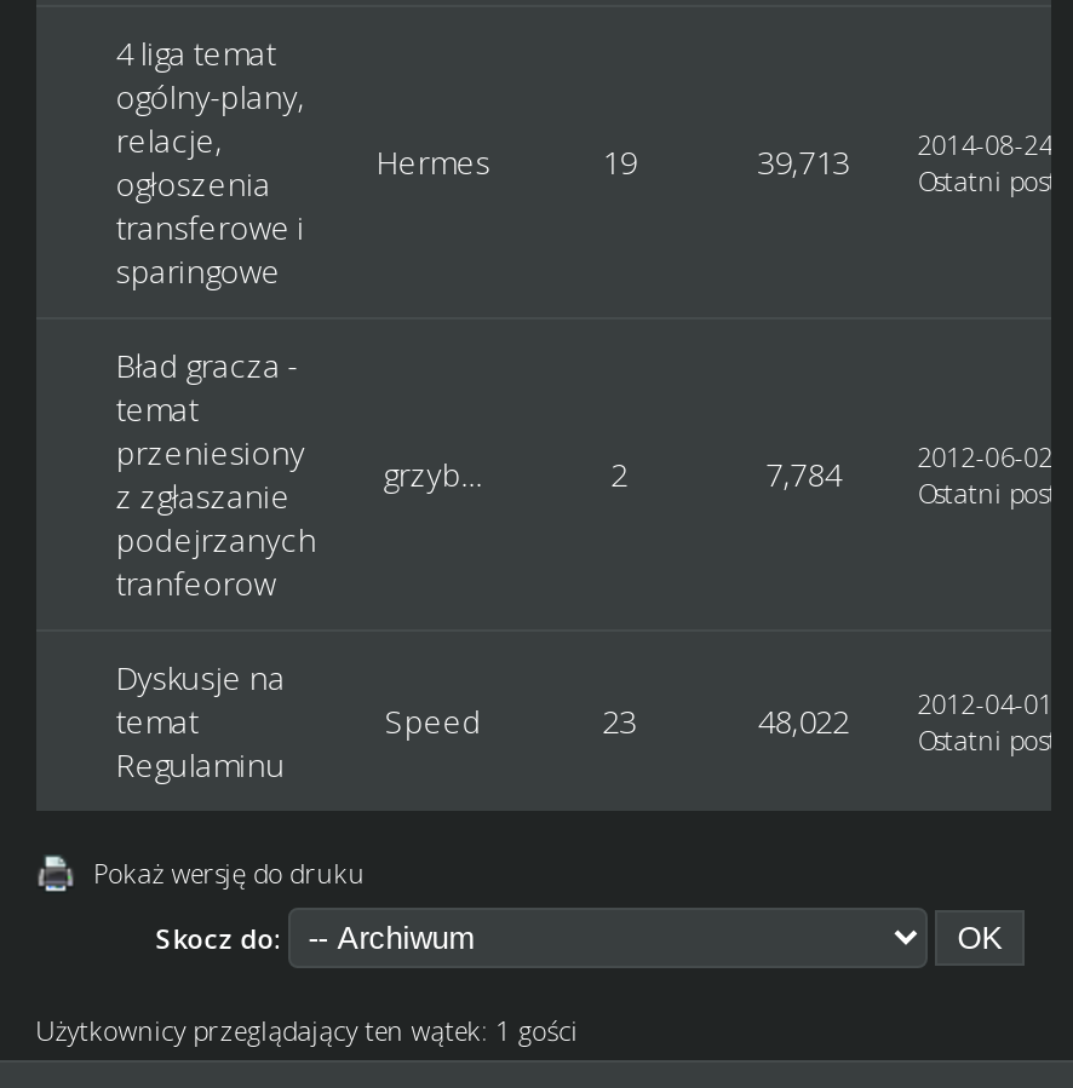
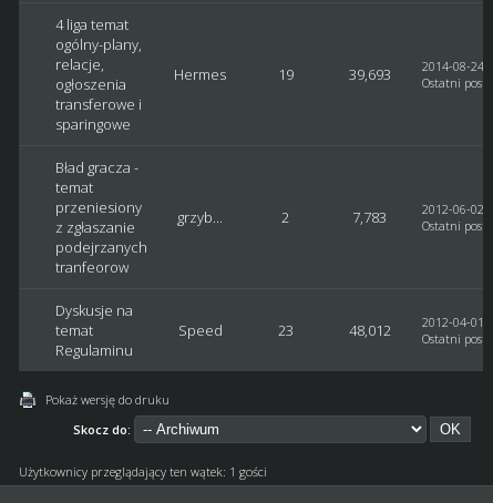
- 39,713
+ 39,693

- 7,784
+ 7,783

- 48,022
+ 48,012
